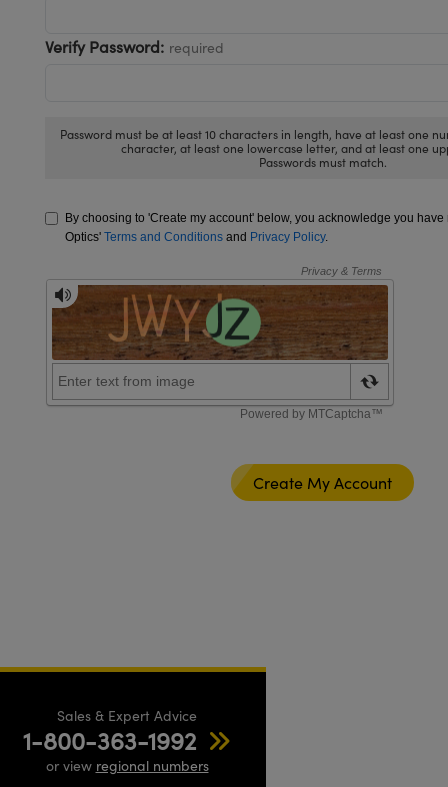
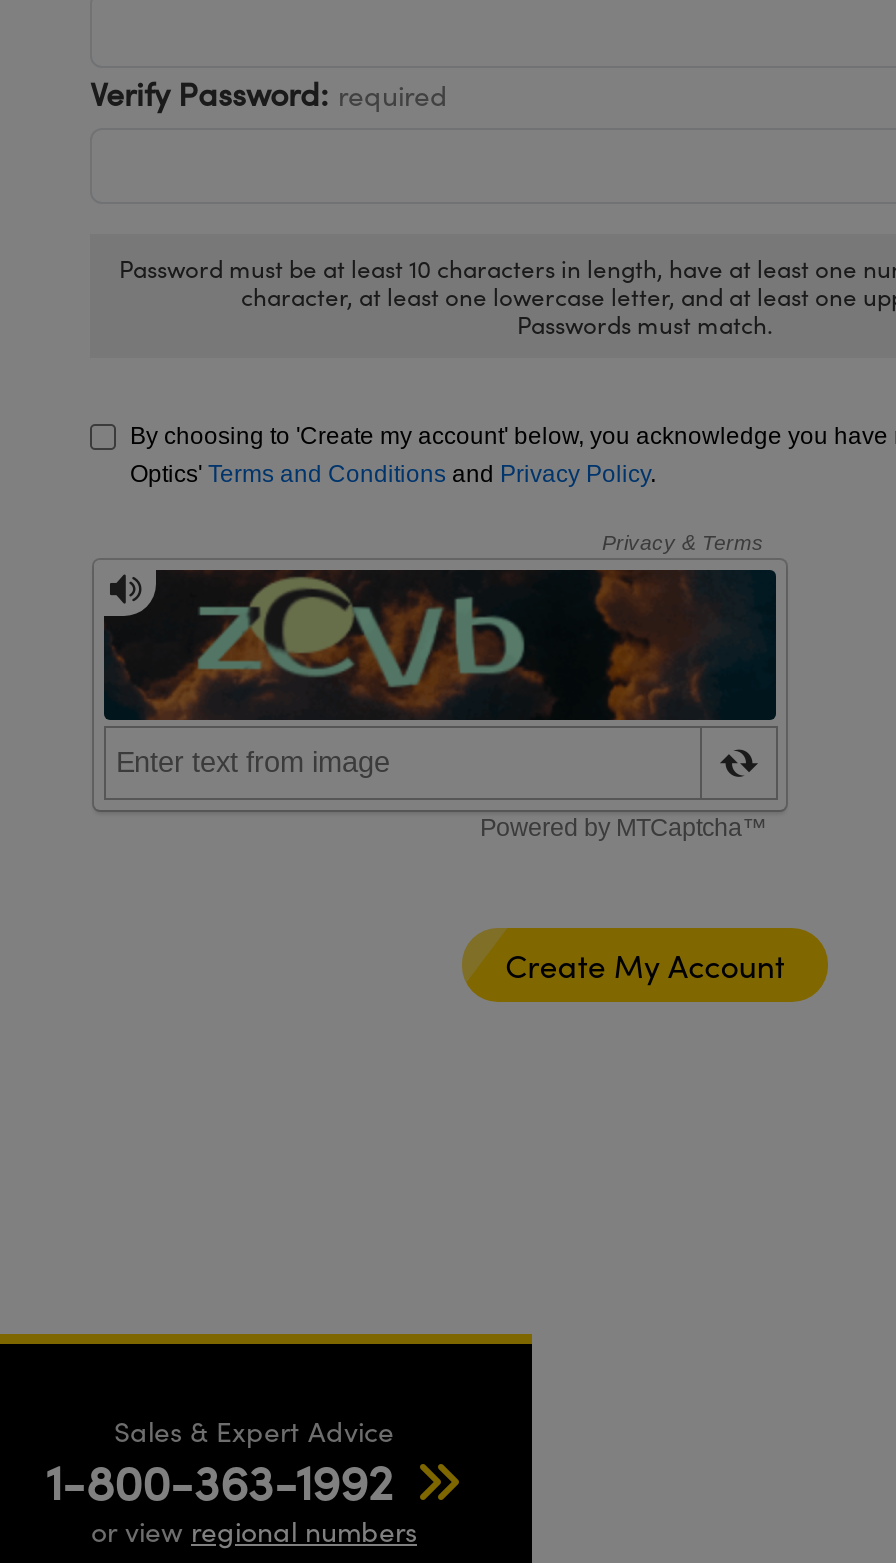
- [image]
+ [image]
